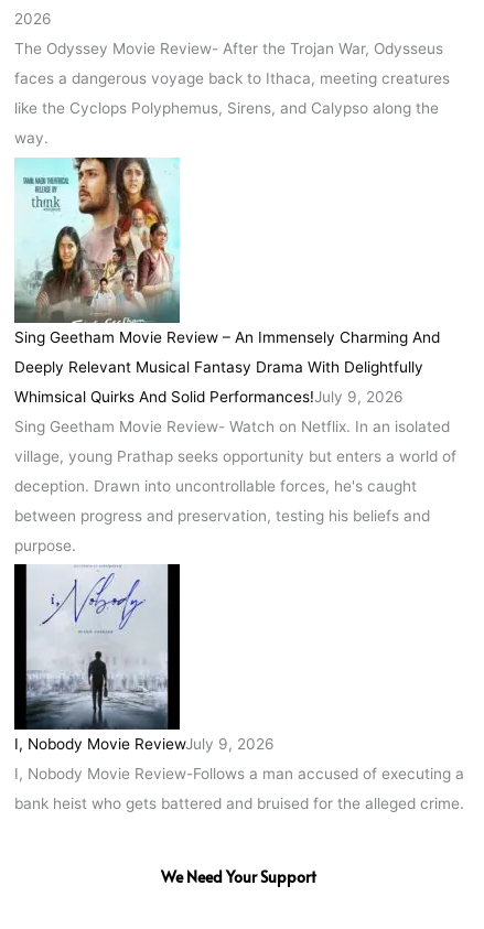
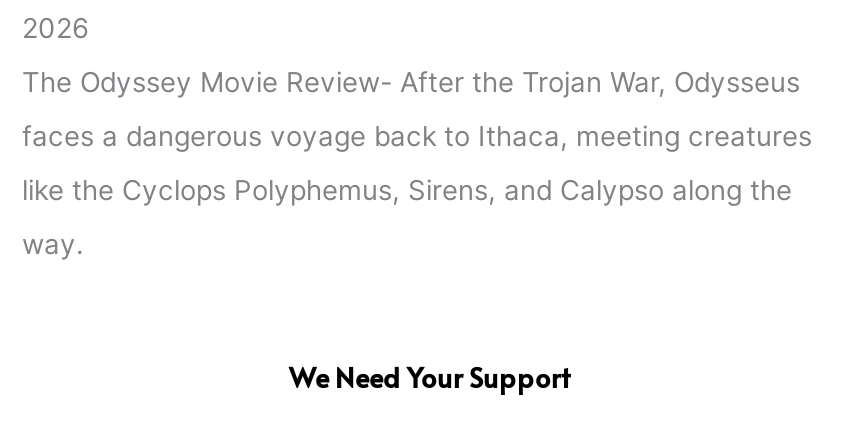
- [image]
- Sing Geetham Movie Review – An Immensely Charming And
- Deeply Relevant Musical Fantasy Drama With Delightfully
- Whimsical Quirks And Solid Performances! July 9, 2026
- Sing Geetham Movie Review- Watch on Netflix. In an isolated
- village, young Prathap seeks opportunity but enters a world of
- deception. Drawn into uncontrollable forces, he's caught
- between progress and preservation, testing his beliefs and
- purpose.

- [image]
- I, Nobody Movie ReviewJuly 9, 2026
- I, Nobody Movie Review-Follows a man accused of executing a
- bank heist who gets battered and bruised for the alleged crime.
